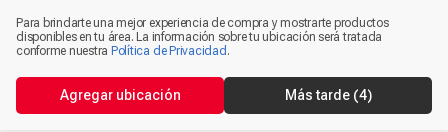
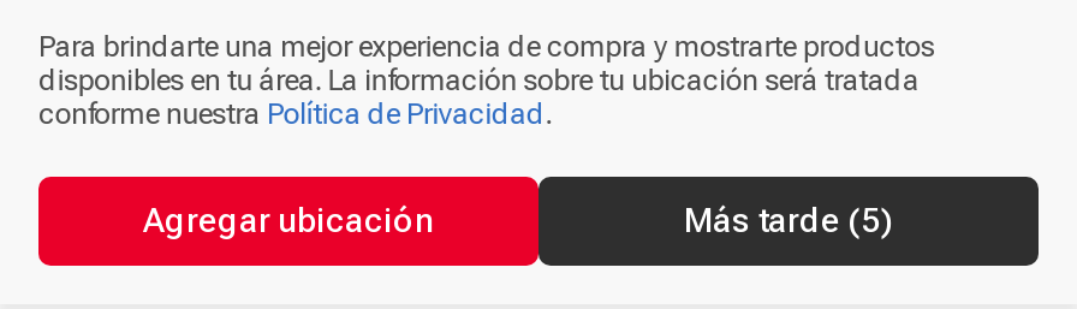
- Más tarde (4)
+ Más tarde (5)
